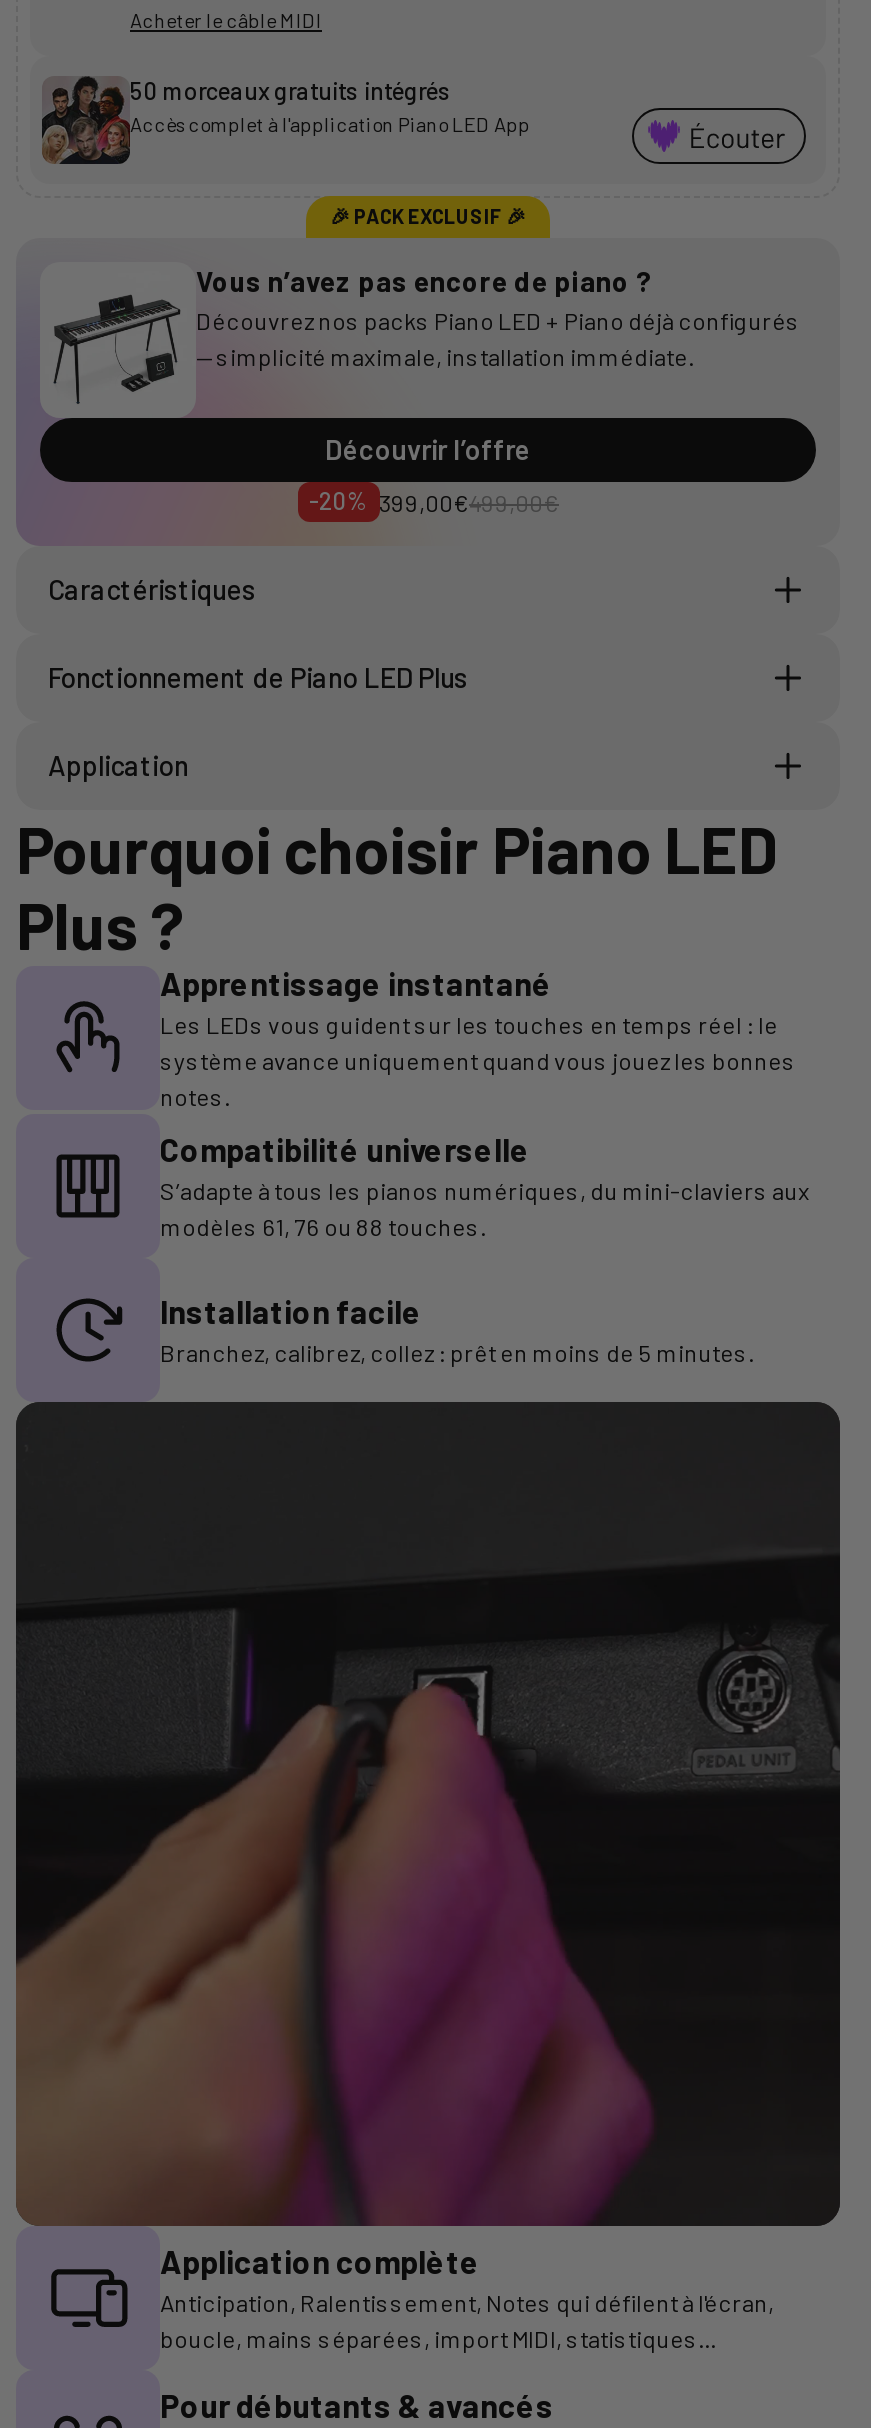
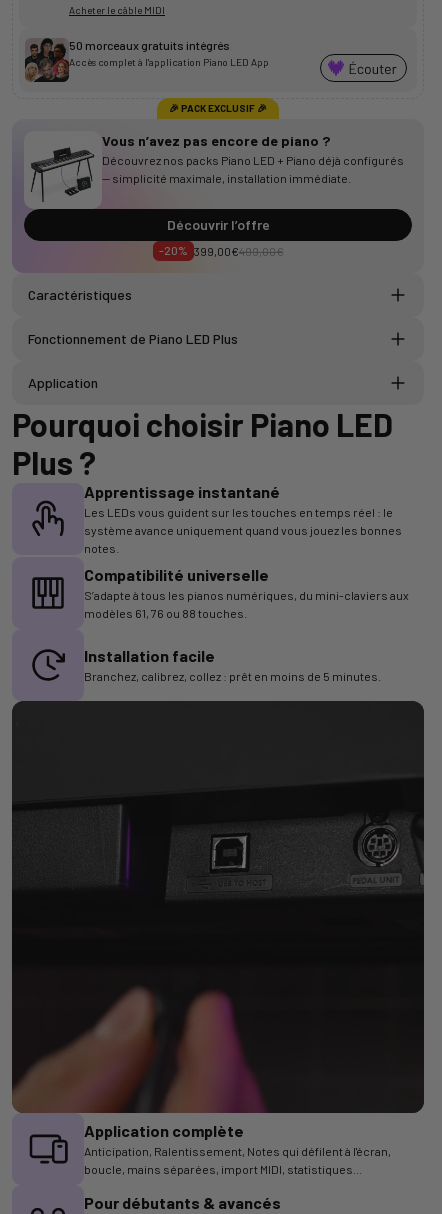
- [image]
+ [image]
